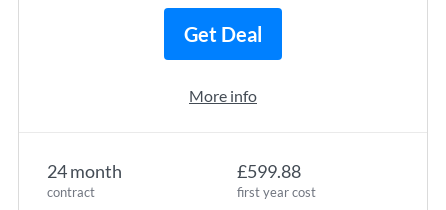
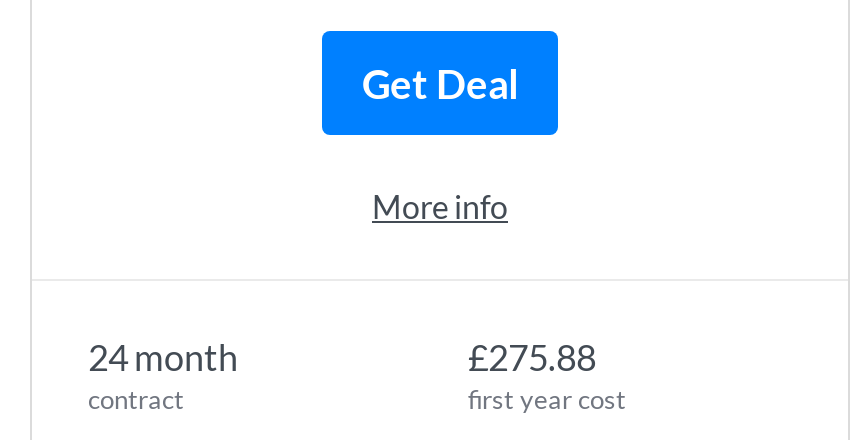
- £599.88
+ £275.88
